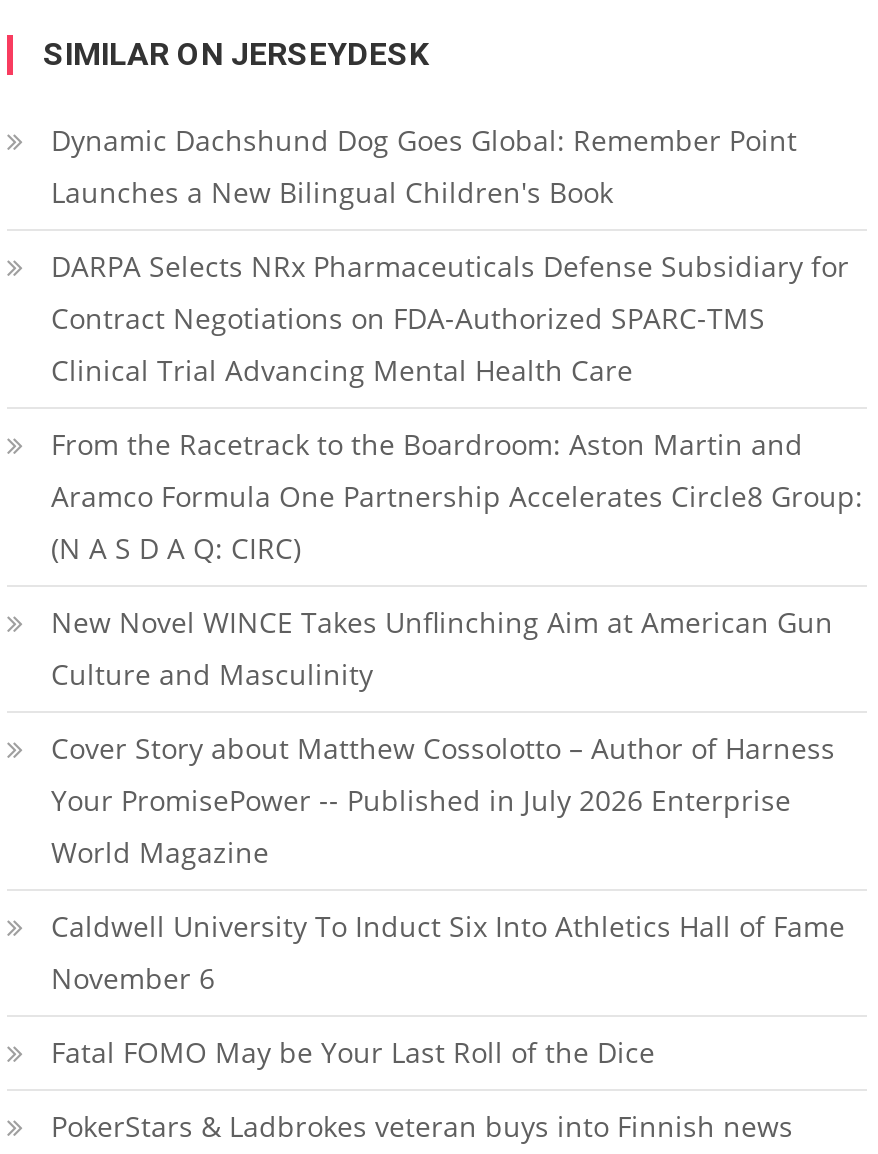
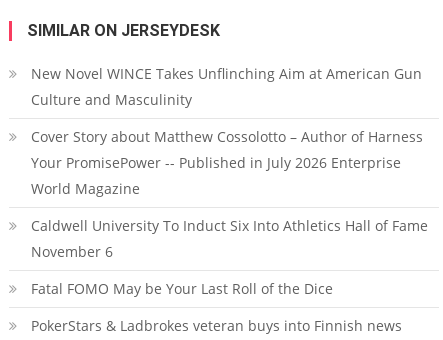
- Dynamic Dachshund Dog Goes Global: Remember Point
- Launches a New Bilingual Children's Book
- DARPA Selects NRx Pharmaceuticals Defense Subsidiary for
- Contract Negotiations on FDA-Authorized SPARC-TMS
- Clinical Trial Advancing Mental Health Care
- From the Racetrack to the Boardroom: Aston Martin and
- Aramco Formula One Partnership Accelerates Circle8 Group:
- (N A S D A Q: CIRC)
